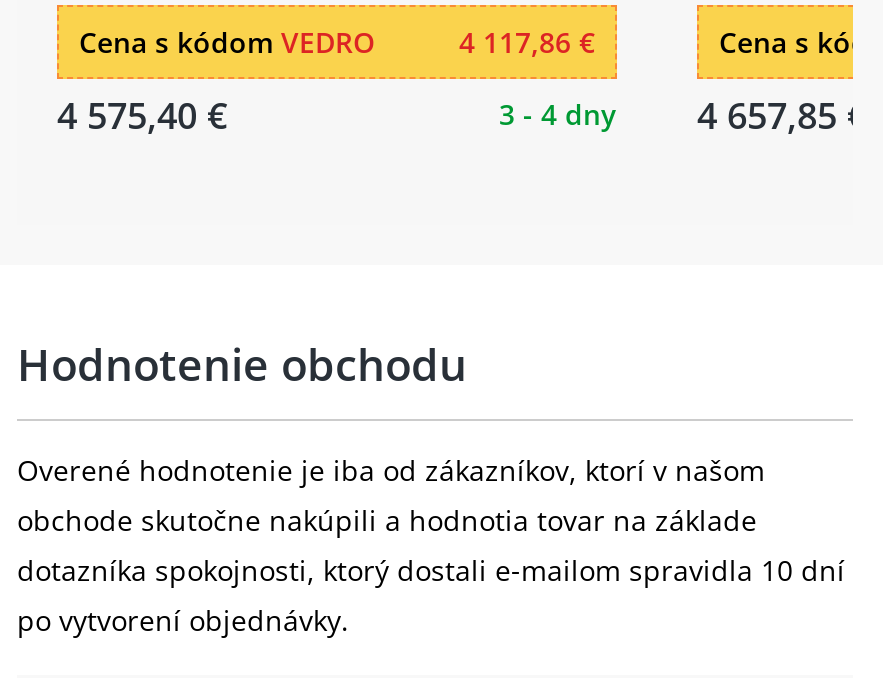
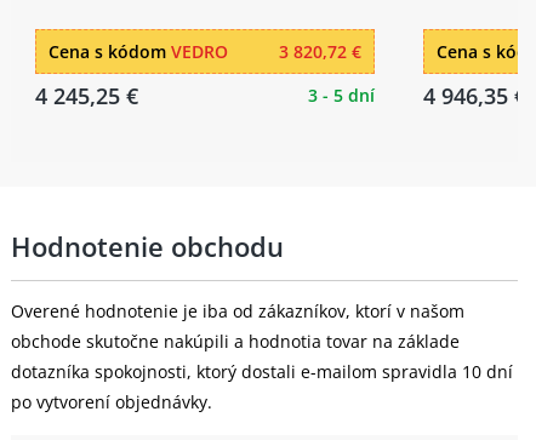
- 4 117,86 €
+ 3 820,72 €

- 4 575,40 €
- 3 - 4 dny
+ 4 245,25 €
+ 3 - 5 dní

- 4 657,85 €
+ 4 946,35 €
